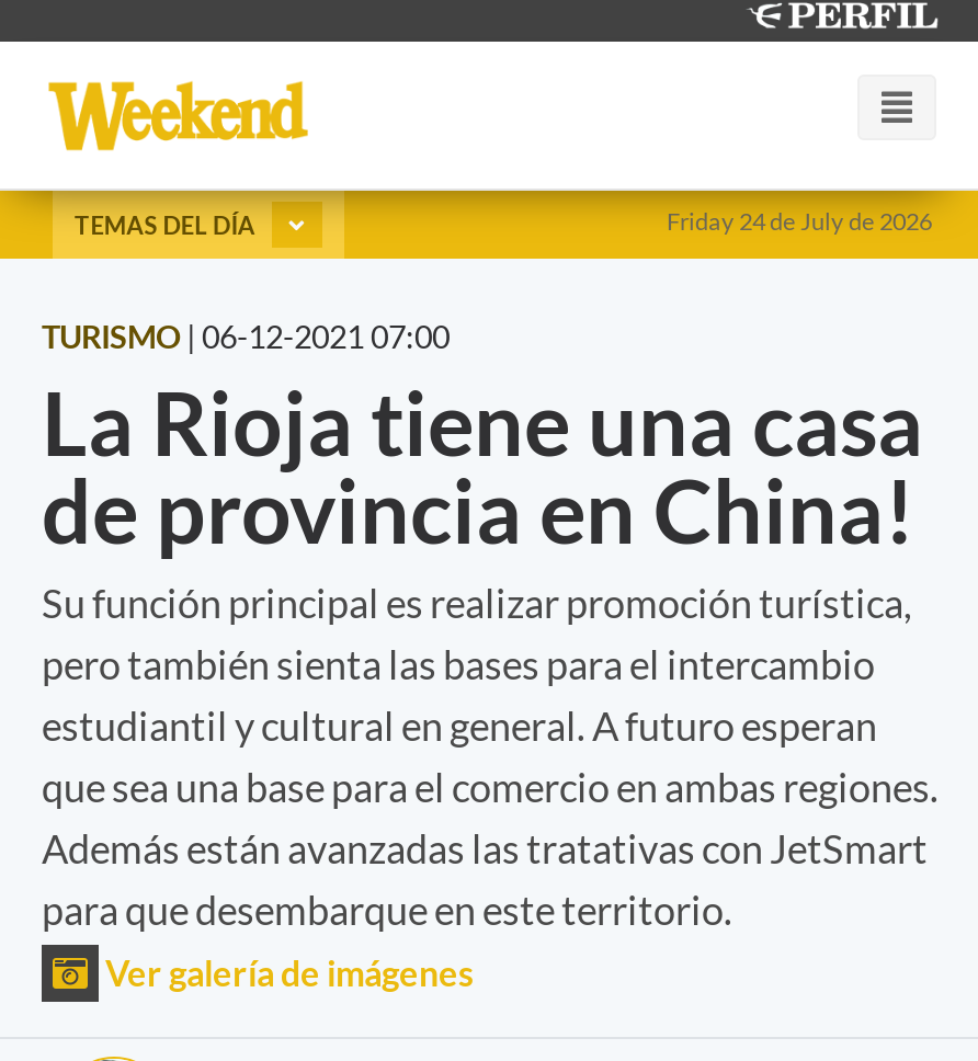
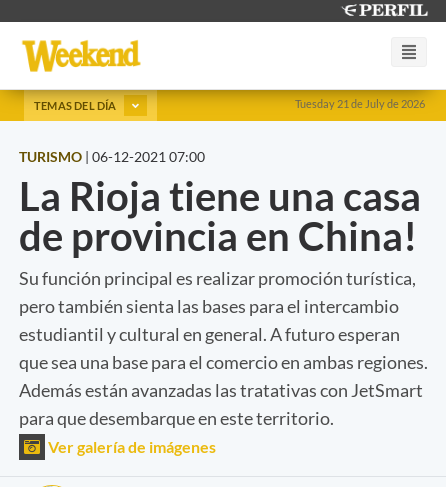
- Friday 24 de July de 2026
+ Tuesday 21 de July de 2026
